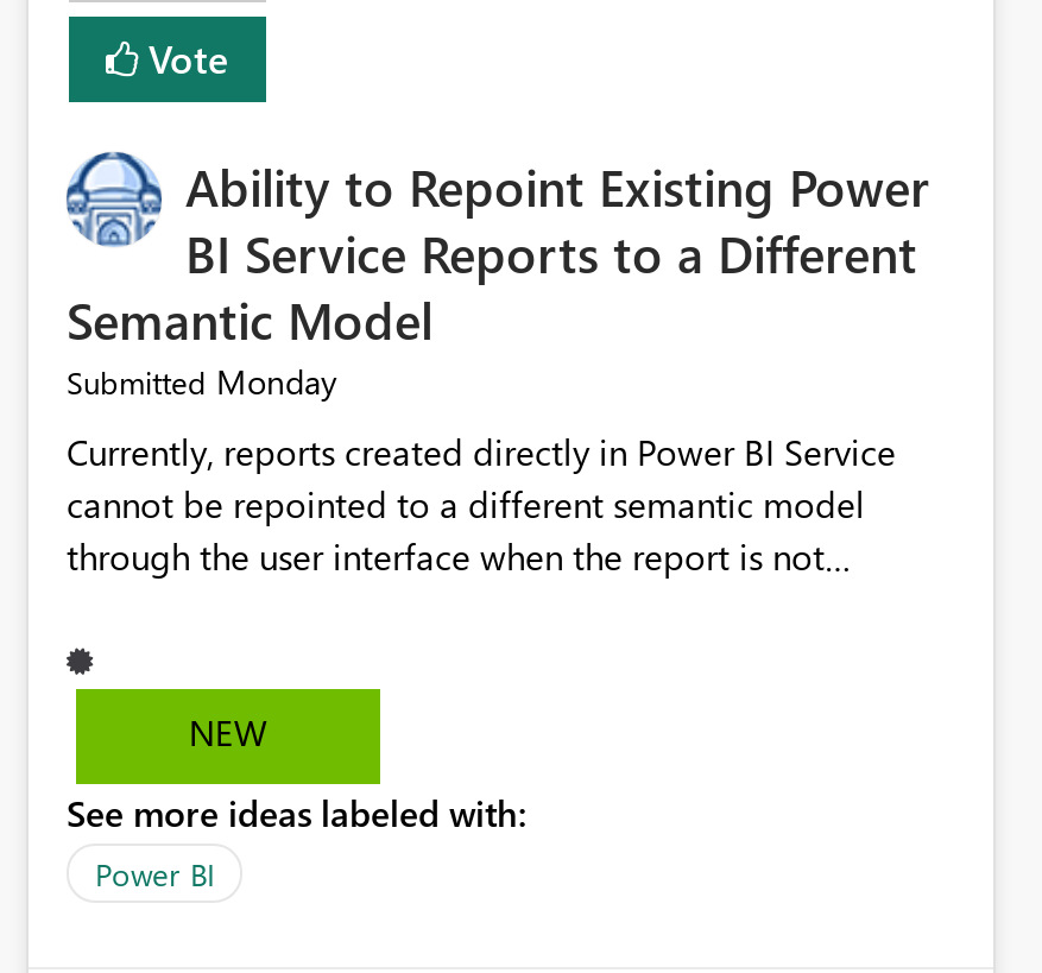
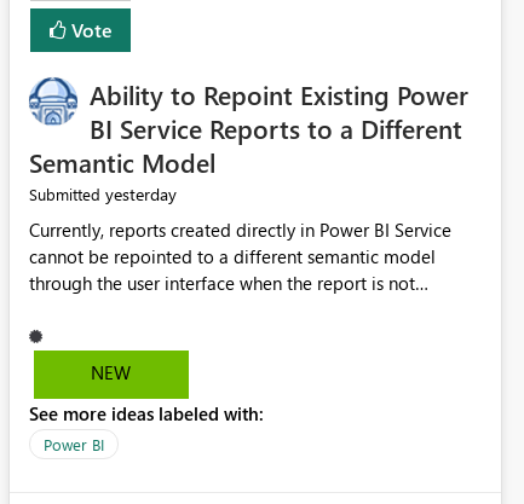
- Submitted Monday
+ Submitted yesterday
